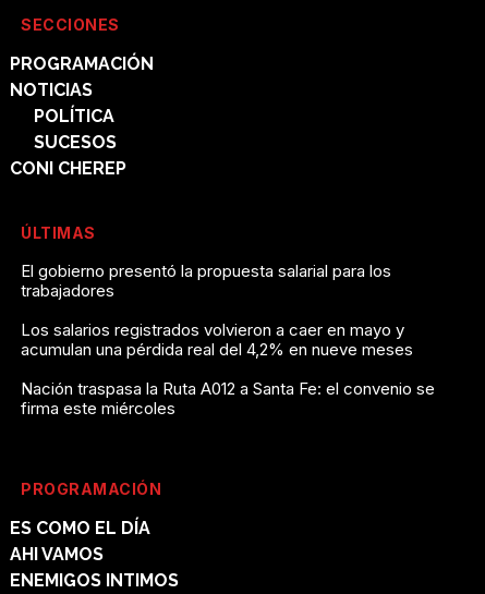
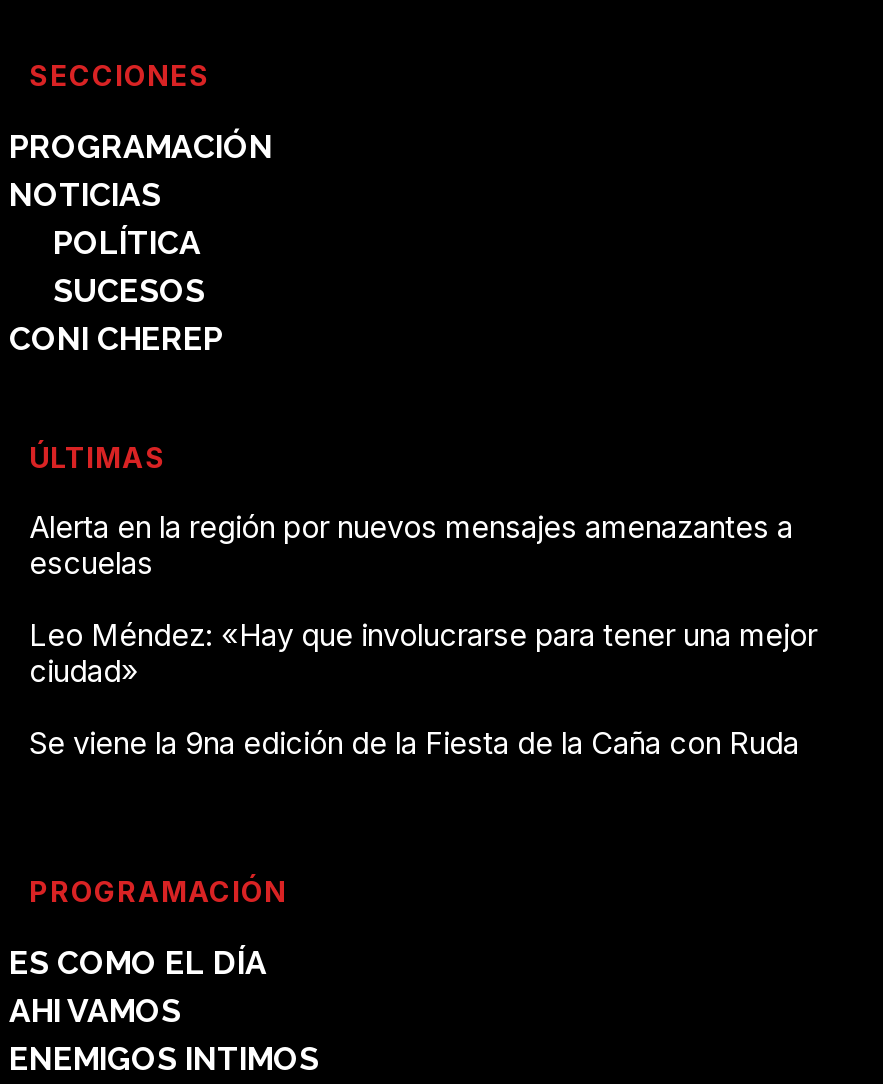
- El gobierno presentó la propuesta salarial para los
- trabajadores
+ Alerta en la región por nuevos mensajes amenazantes a
+ escuelas

- Los salarios registrados volvieron a caer en mayo y
- acumulan una pérdida real del 4,2% en nueve meses
+ Leo Méndez: «Hay que involucrarse para tener una mejor
+ ciudad»

- Nación traspasa la Ruta A012 a Santa Fe: el convenio se
- firma este miércoles
+ Se viene la 9na edición de la Fiesta de la Caña con Ruda
